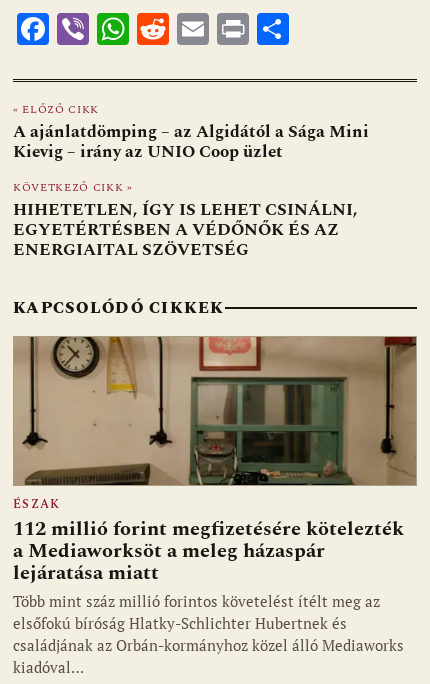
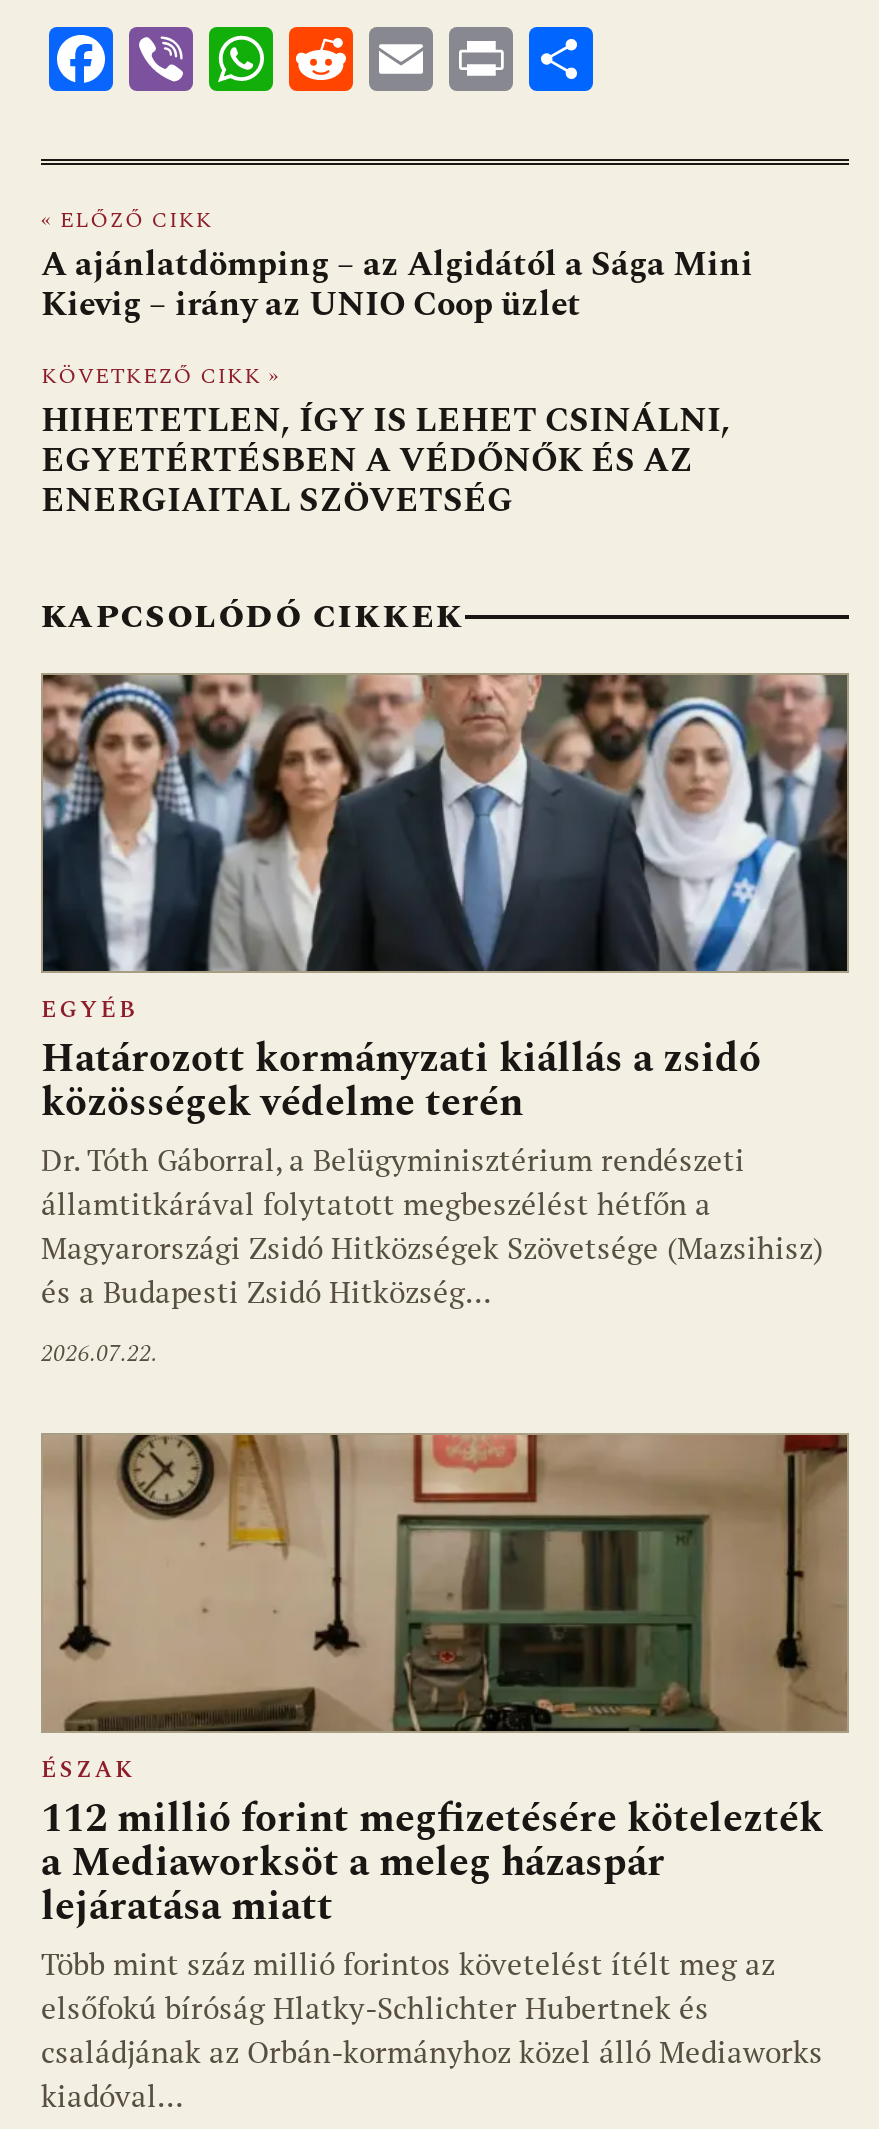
+ [image]
+ EGYÉB
+ Határozott kormányzati kiállás a zsidó
+ közösségek védelme terén
+ Dr. Tóth Gáborral, a Belügyminisztérium rendészeti
+ államtitkárával folytatott megbeszélést hétfőn a
+ Magyarországi Zsidó Hitközségek Szövetsége (Mazsihisz)
+ és a Budapesti Zsidó Hitközség…
+ 2026.07.22.
